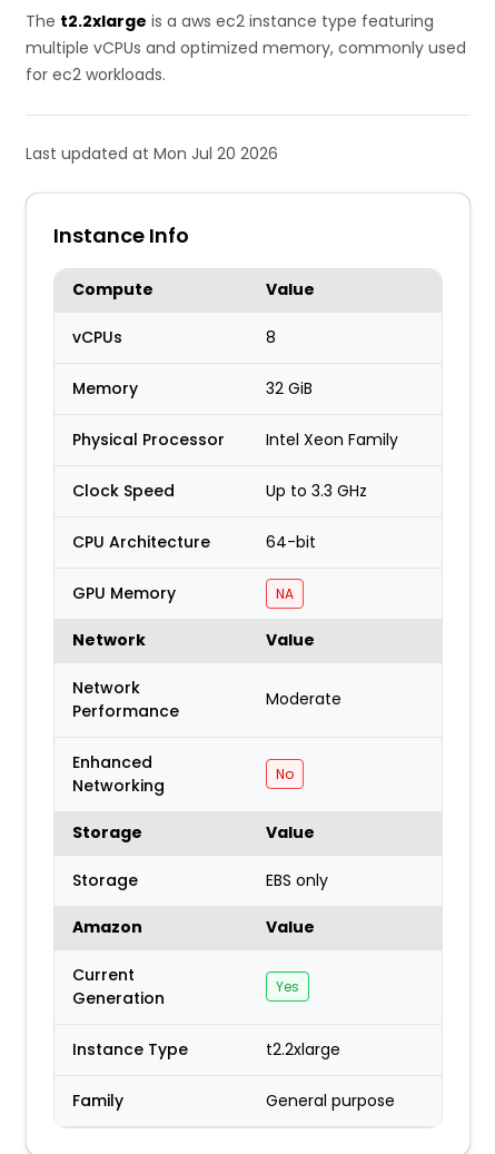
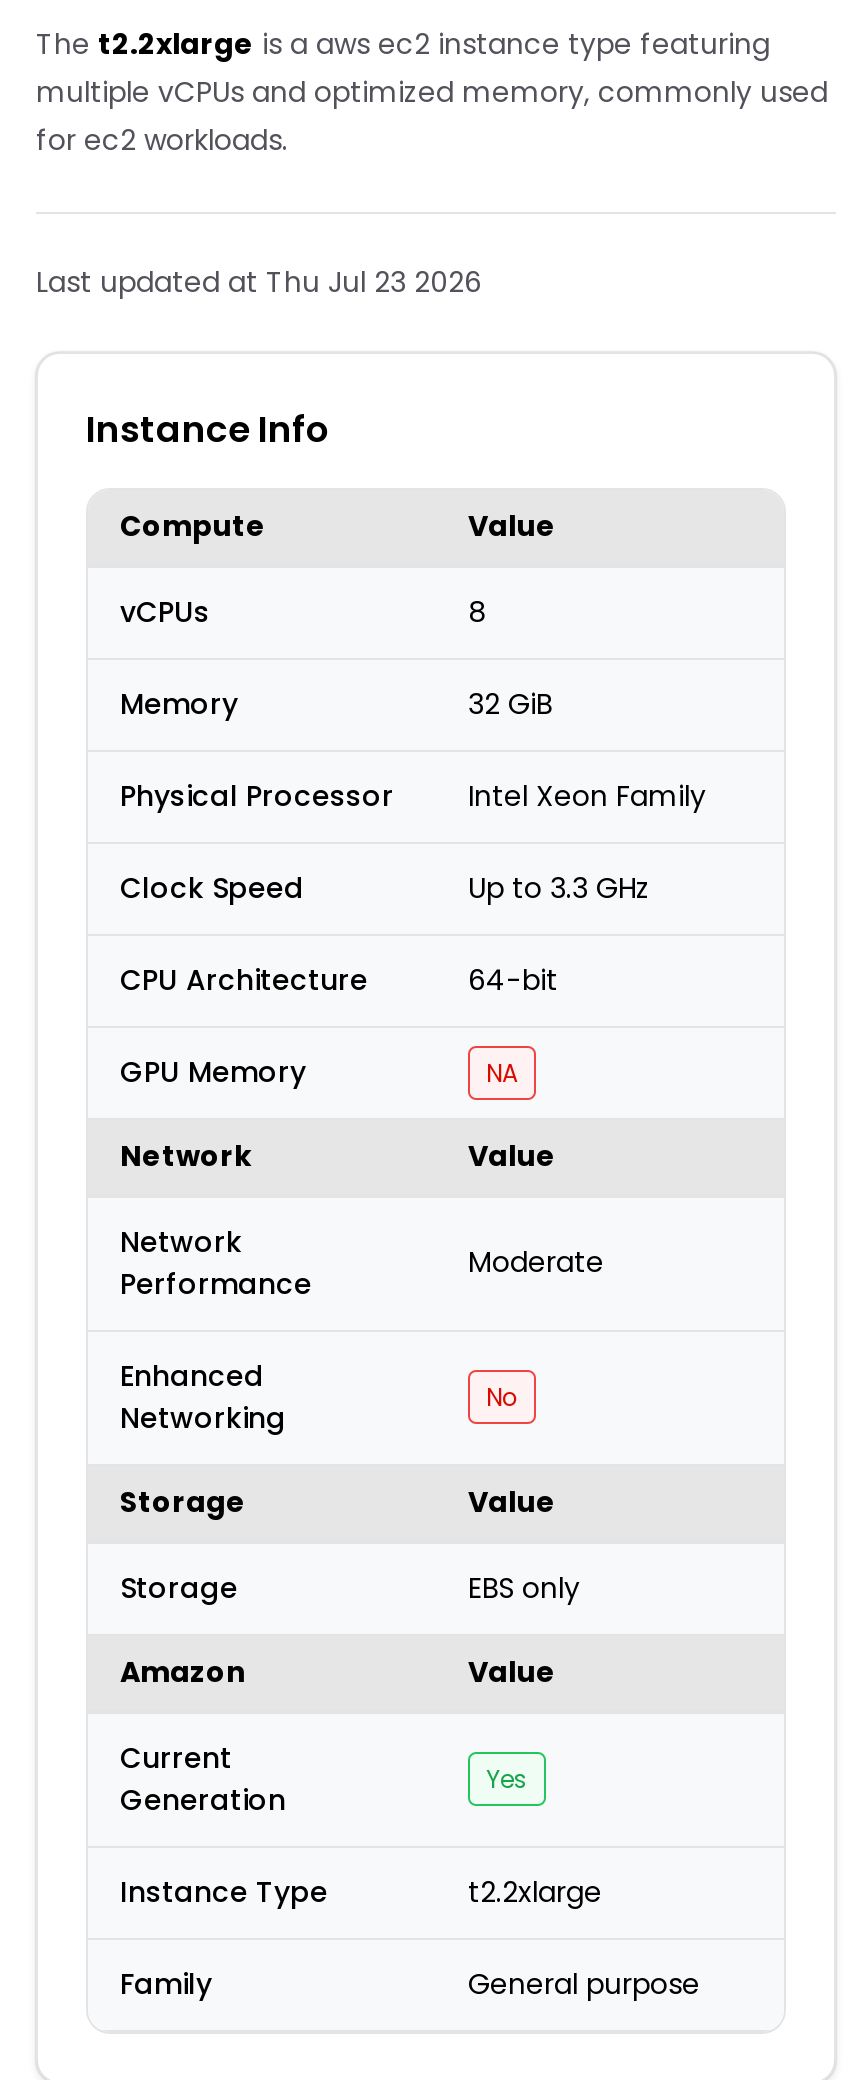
- Last updated at Mon Jul 20 2026
+ Last updated at Thu Jul 23 2026
